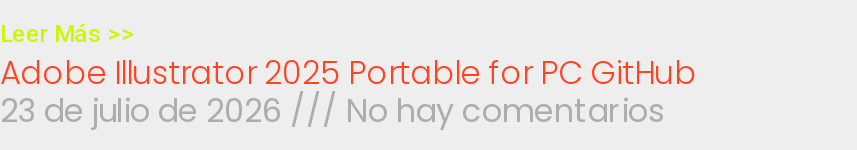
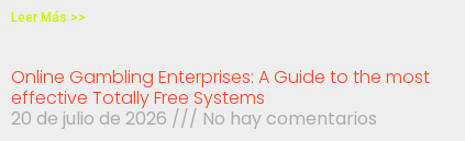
- Adobe Illustrator 2025 Portable for PC GitHub
- 23 de julio de 2026
+ Online Gambling Enterprises: A Guide to the most
+ effective Totally Free Systems
+ 20 de julio de 2026
